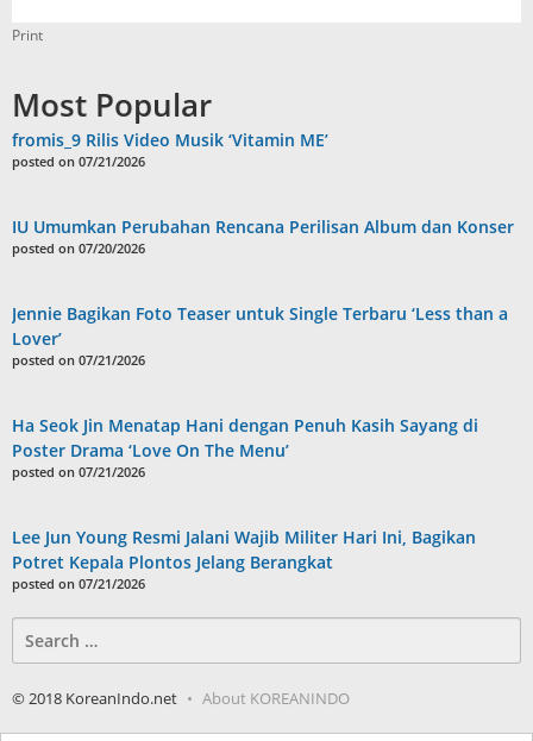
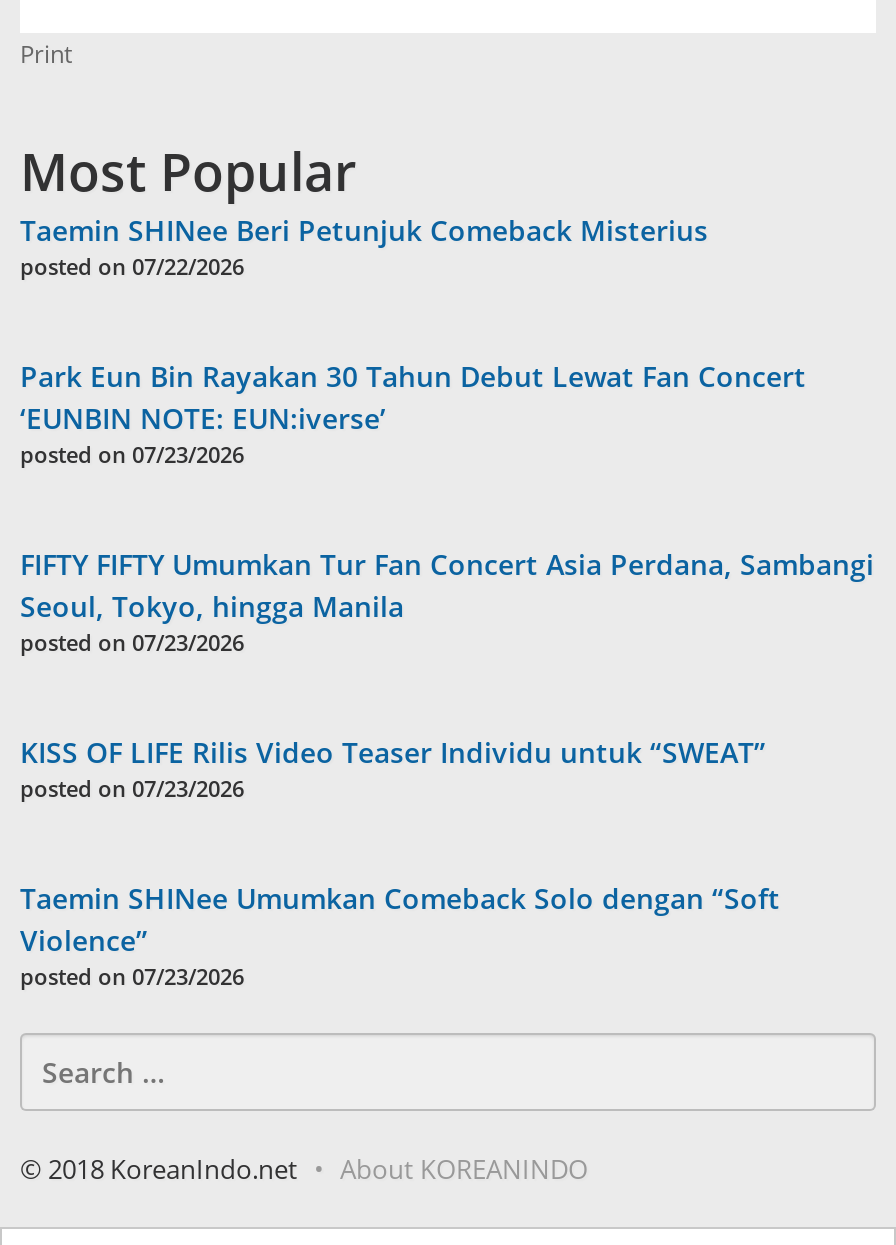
- fromis_9 Rilis Video Musik ‘Vitamin ME’
- posted on 07/21/2026
+ Taemin SHINee Beri Petunjuk Comeback Misterius
+ posted on 07/22/2026

- IU Umumkan Perubahan Rencana Perilisan Album dan Konser
- posted on 07/20/2026
+ Park Eun Bin Rayakan 30 Tahun Debut Lewat Fan Concert
+ ‘EUNBIN NOTE: EUN:iverse’
+ posted on 07/23/2026

- Jennie Bagikan Foto Teaser untuk Single Terbaru ‘Less than a
- Lover’
- posted on 07/21/2026
+ FIFTY FIFTY Umumkan Tur Fan Concert Asia Perdana, Sambangi
+ Seoul, Tokyo, hingga Manila
+ posted on 07/23/2026

- Ha Seok Jin Menatap Hani dengan Penuh Kasih Sayang di
- Poster Drama ‘Love On The Menu’
- posted on 07/21/2026
+ KISS OF LIFE Rilis Video Teaser Individu untuk “SWEAT”
+ posted on 07/23/2026

- Lee Jun Young Resmi Jalani Wajib Militer Hari Ini, Bagikan
- Potret Kepala Plontos Jelang Berangkat
- posted on 07/21/2026
+ Taemin SHINee Umumkan Comeback Solo dengan “Soft
+ Violence”
+ posted on 07/23/2026
